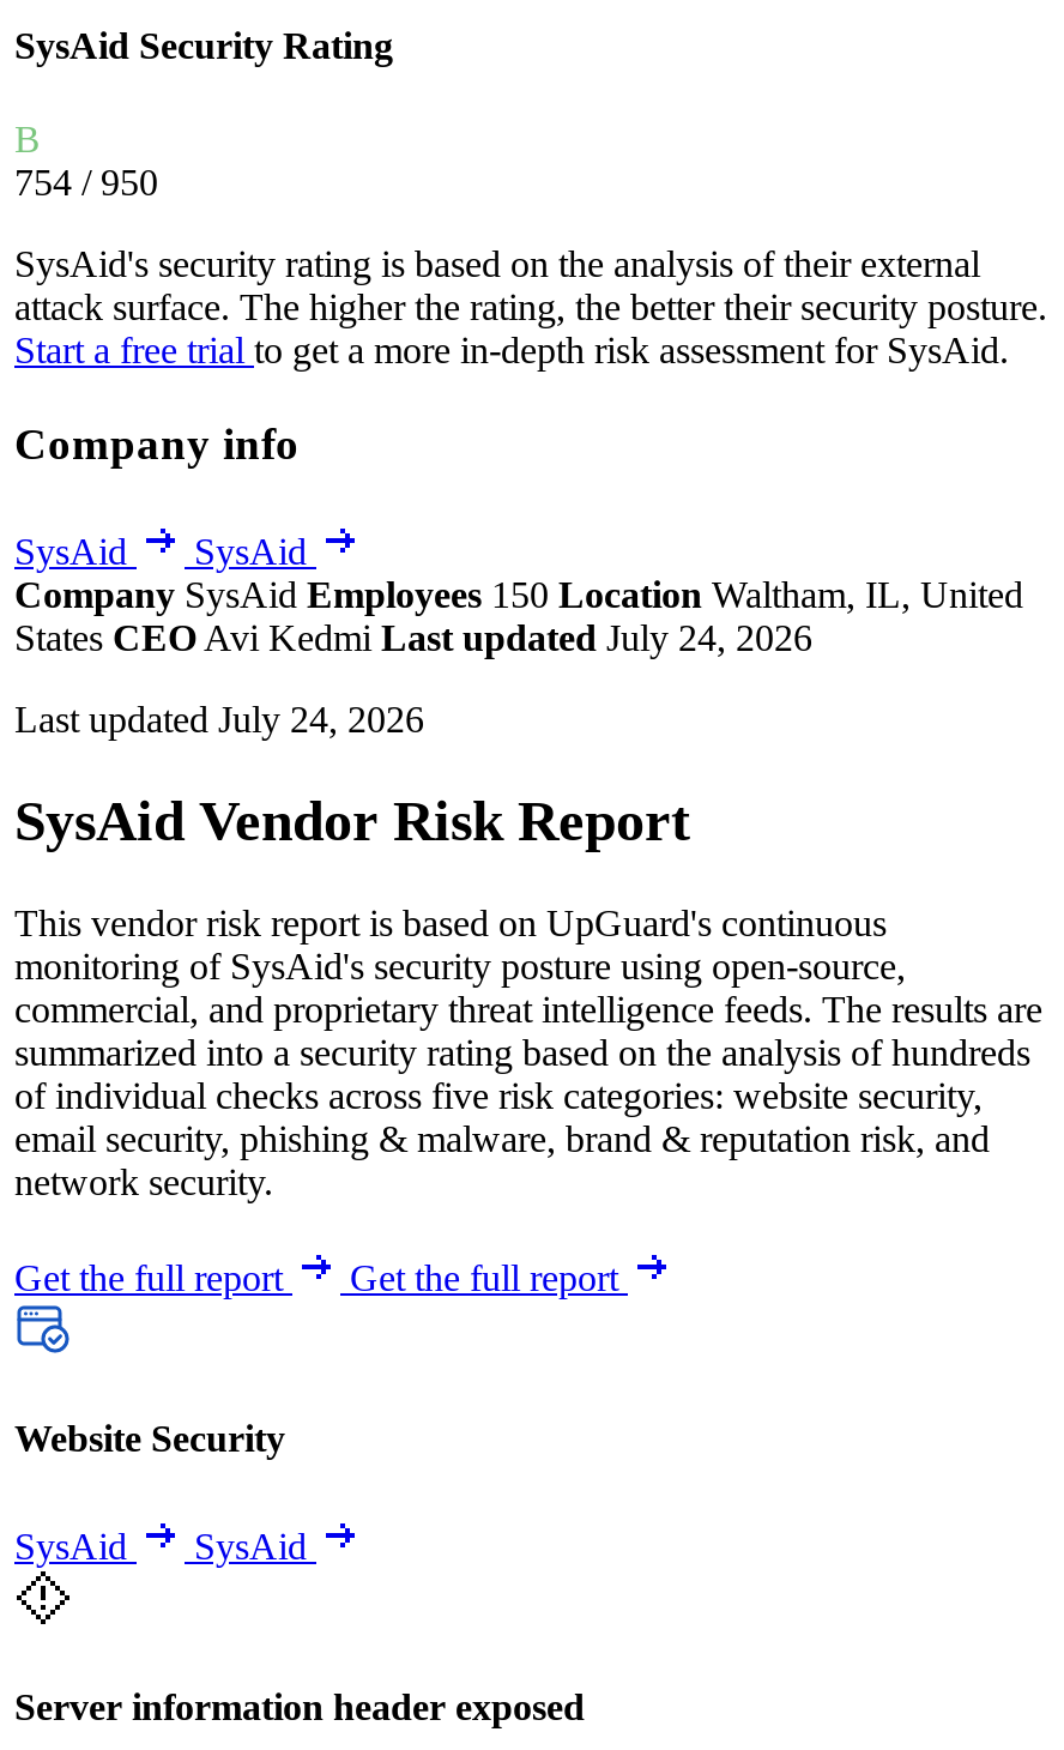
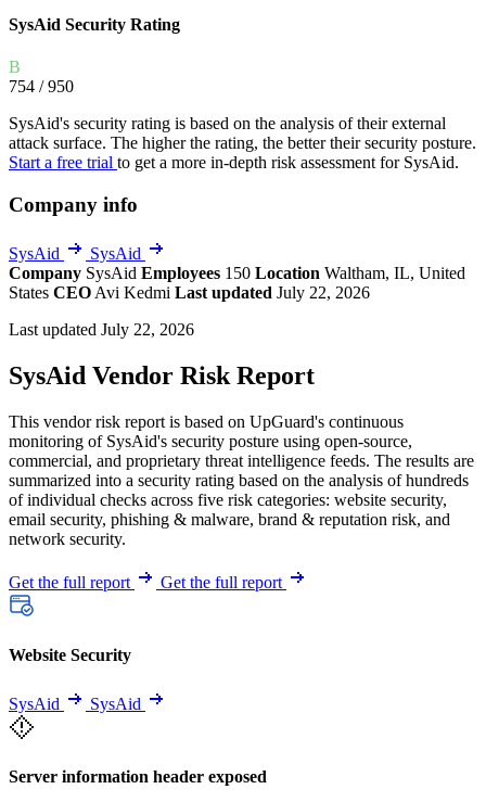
- States CEO Avi KedmiLast updated July 24, 2026
+ States CEO Avi KedmiLast updated July 22, 2026

- Last updated July 24, 2026
+ Last updated July 22, 2026
